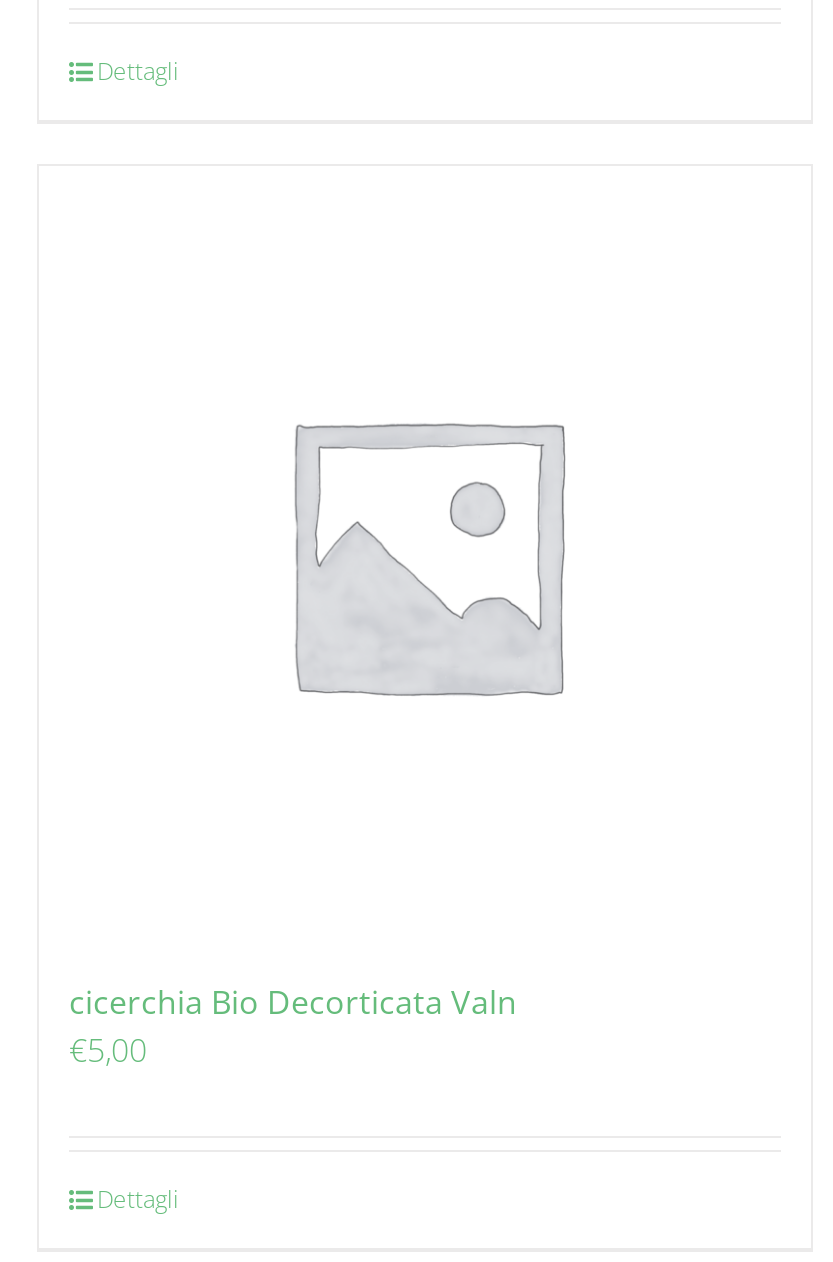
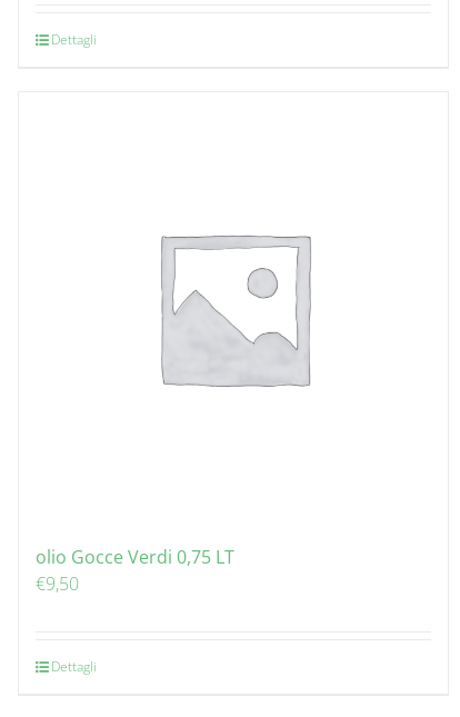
- cicerchia Bio Decorticata Valn
- €5,00
+ olio Gocce Verdi 0,75 LT
+ €9,50
